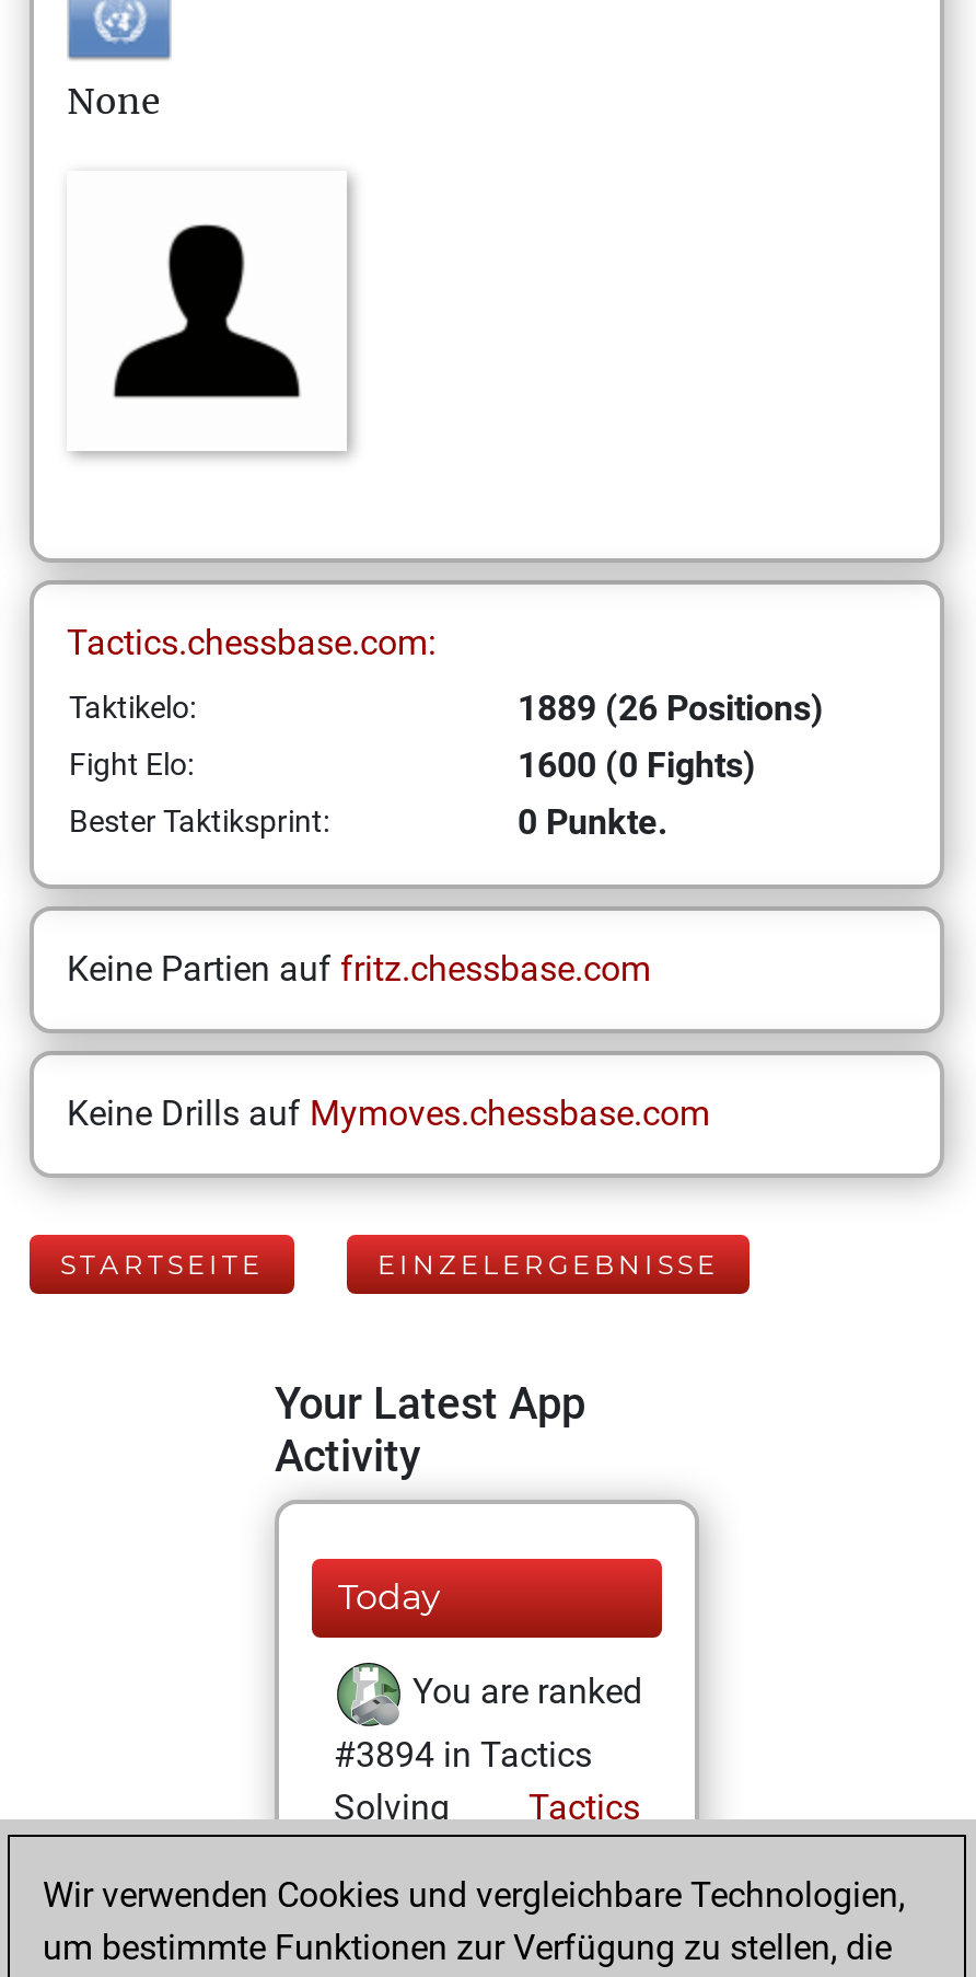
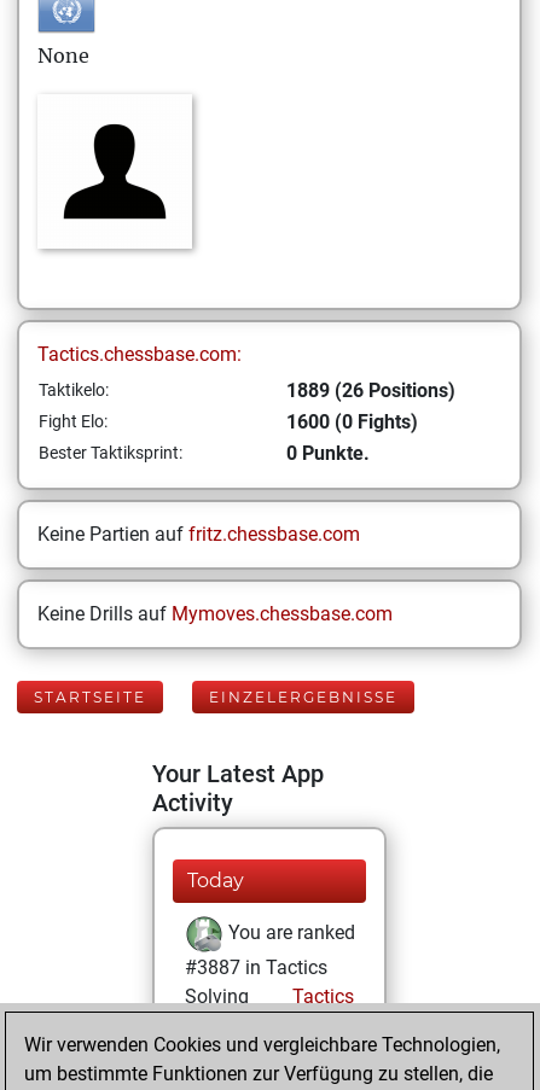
- #3894 in Tactics
+ #3887 in Tactics
